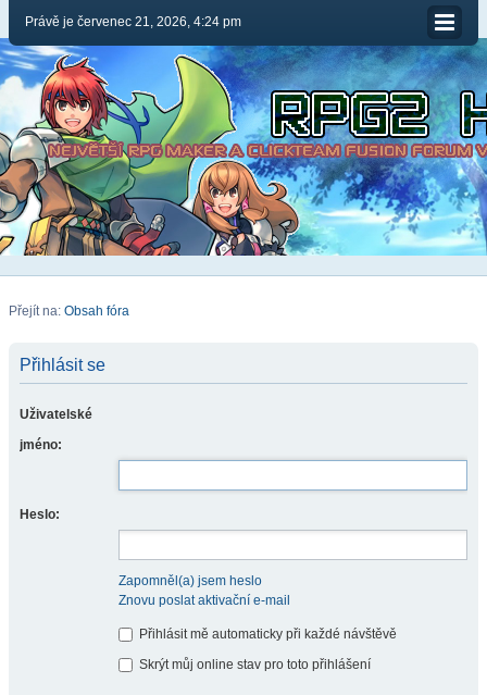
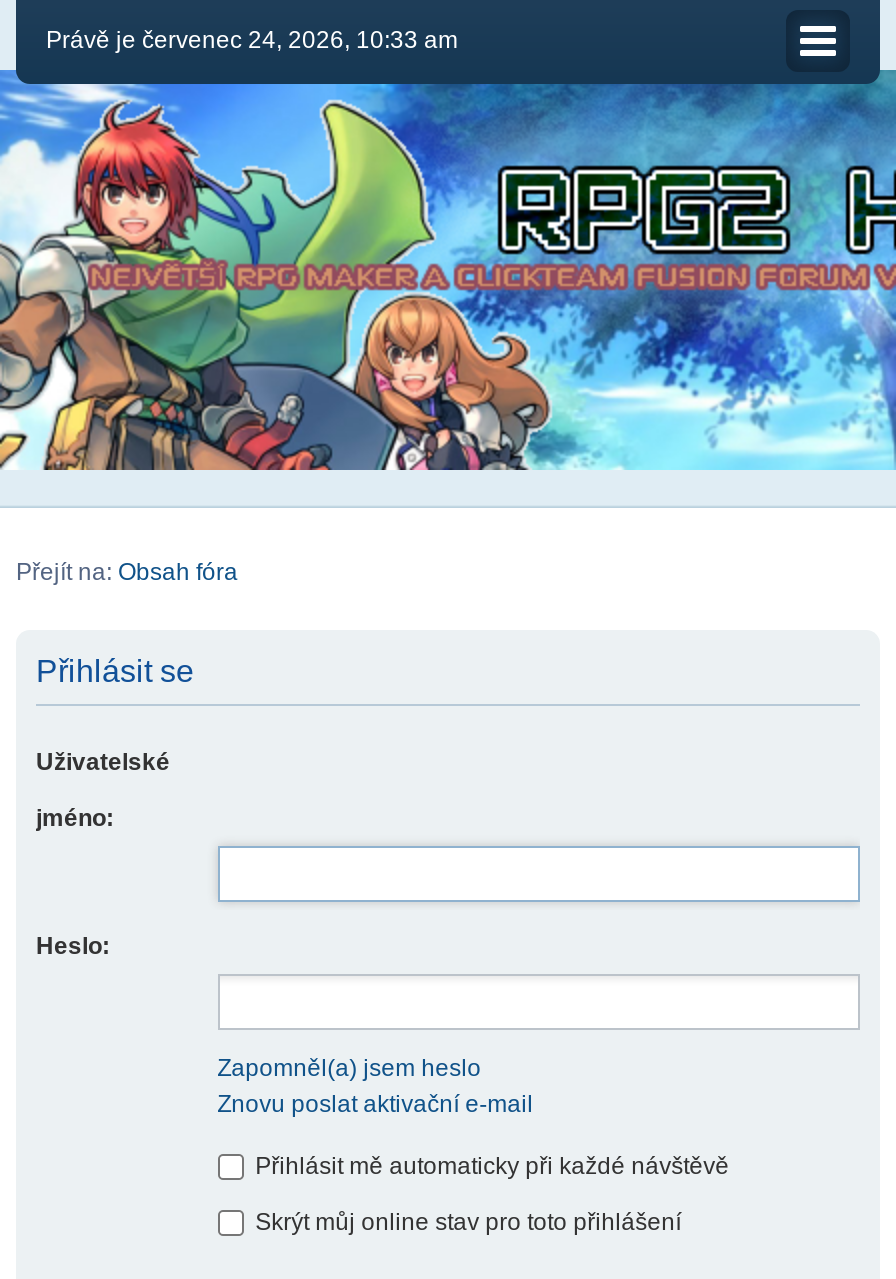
- Právě je červenec 21, 2026, 4:24 pm
+ Právě je červenec 24, 2026, 10:33 am
